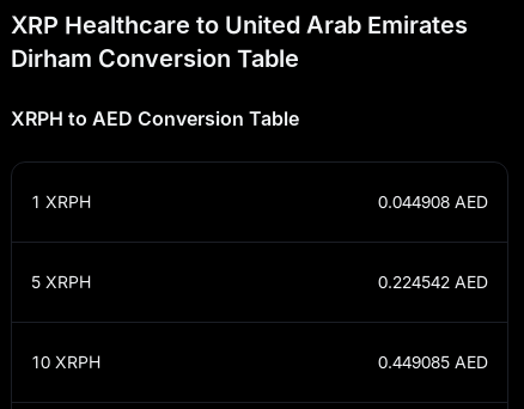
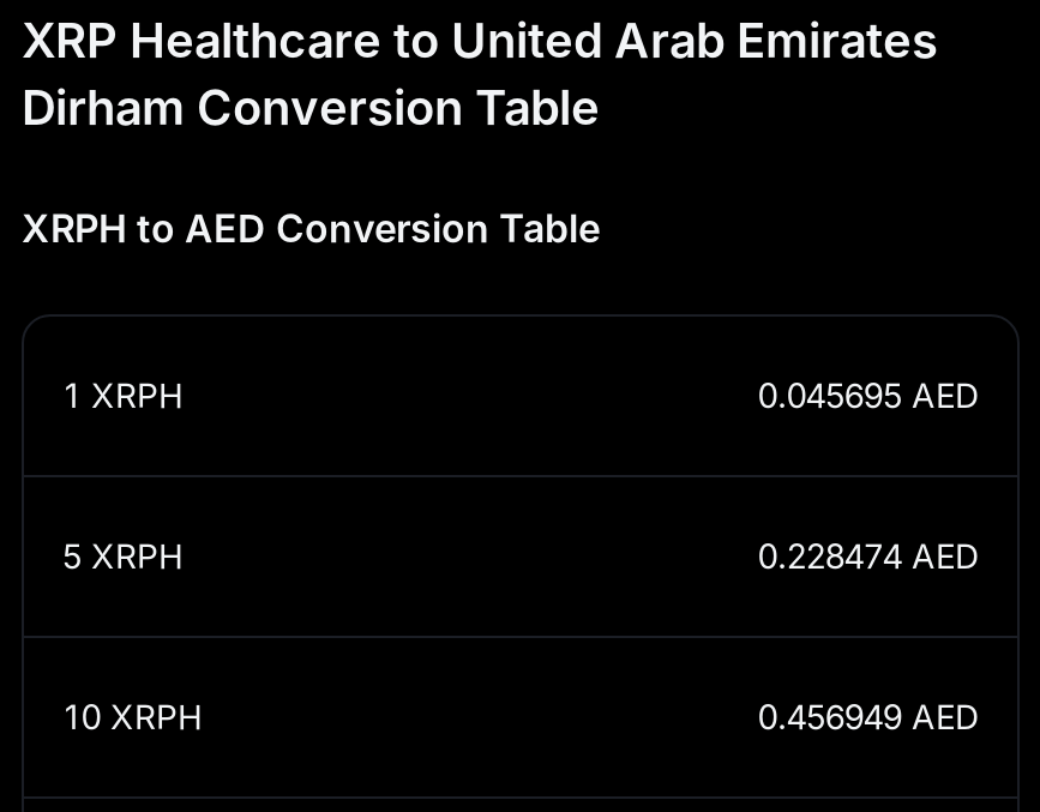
- 0.044908 AED
+ 0.045695 AED

- 0.224542 AED
+ 0.228474 AED

- 0.449085 AED
+ 0.456949 AED
